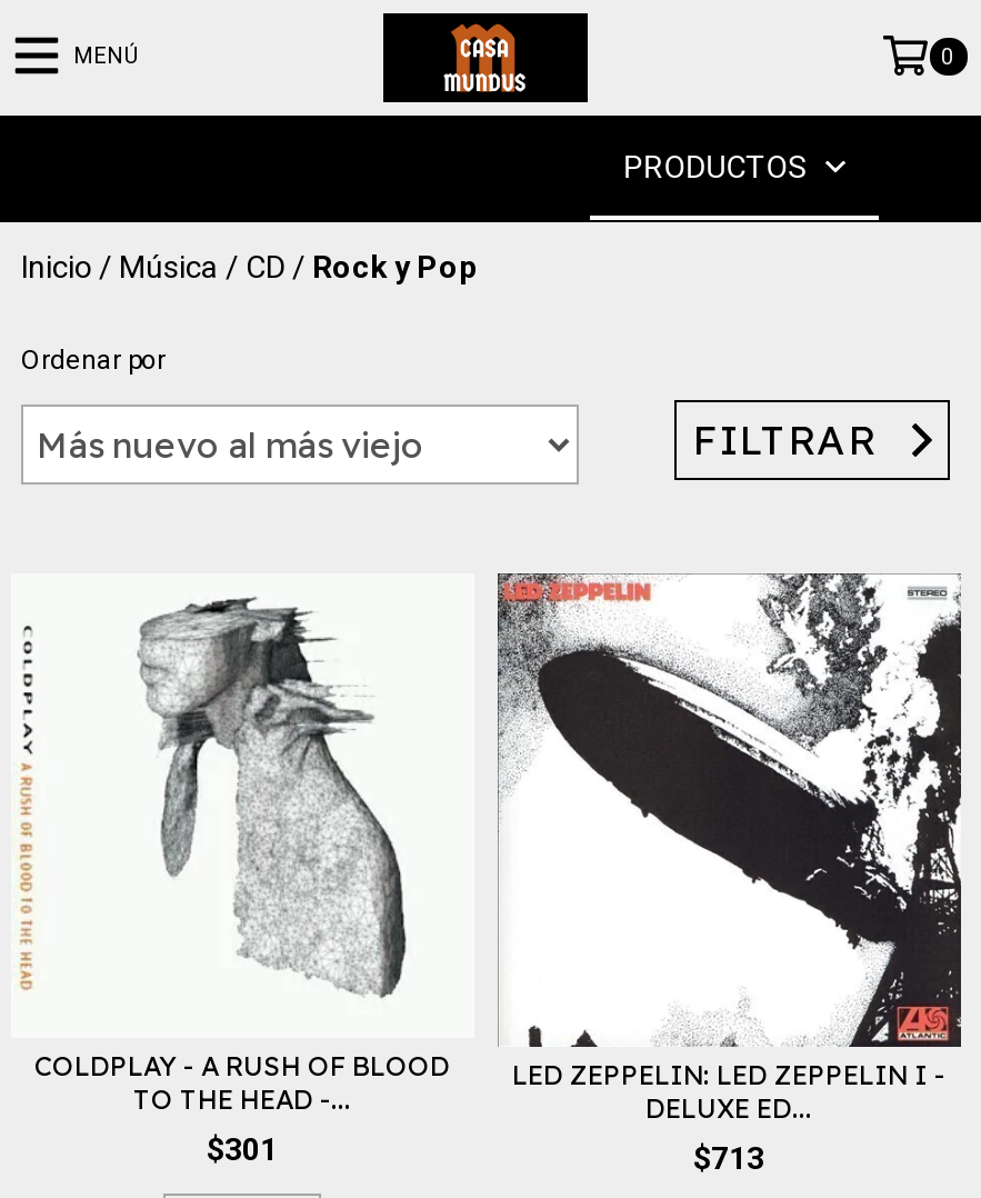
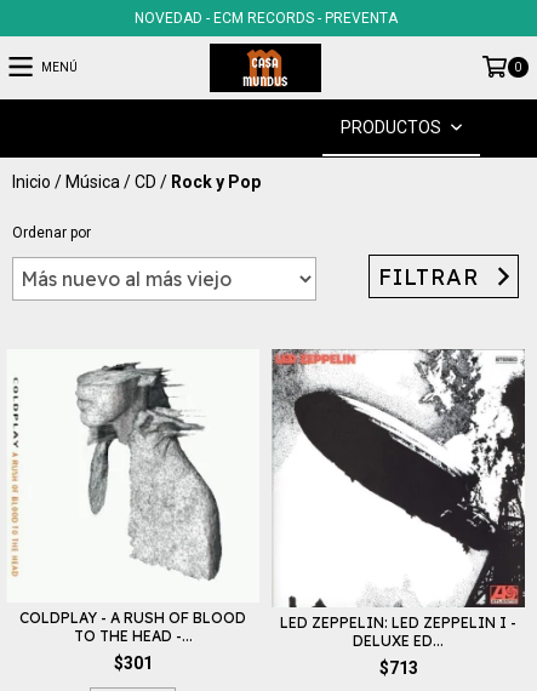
+ NOVEDAD - ECM RECORDS - PREVENTA
